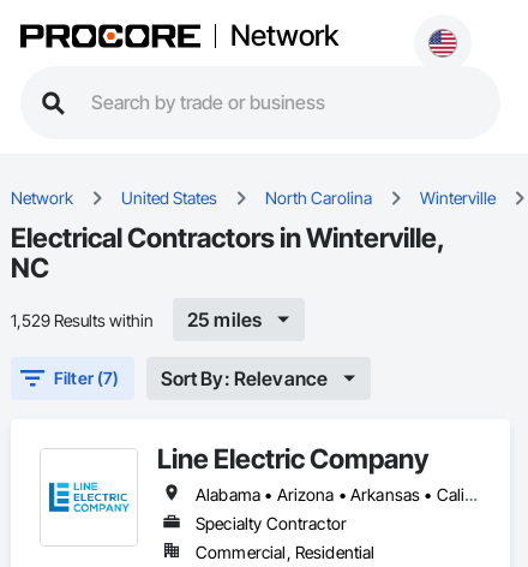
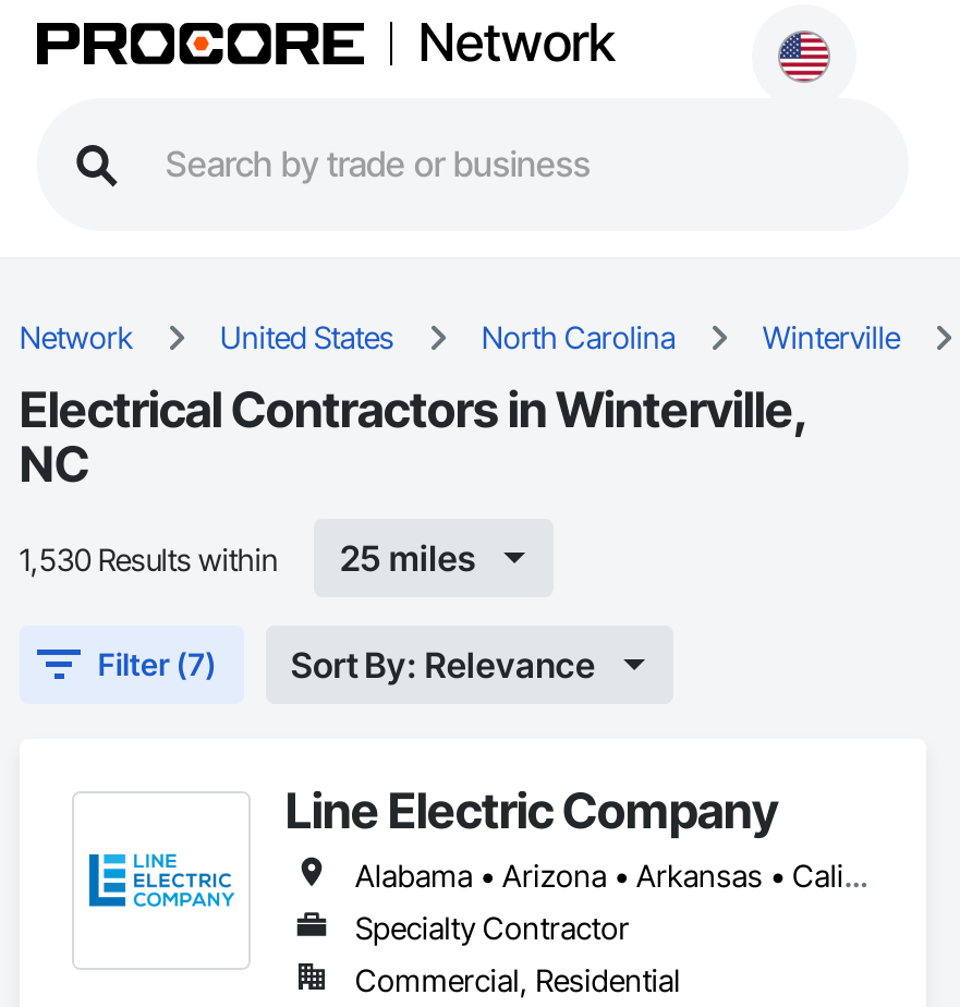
- 1,529 Results within
+ 1,530 Results within
